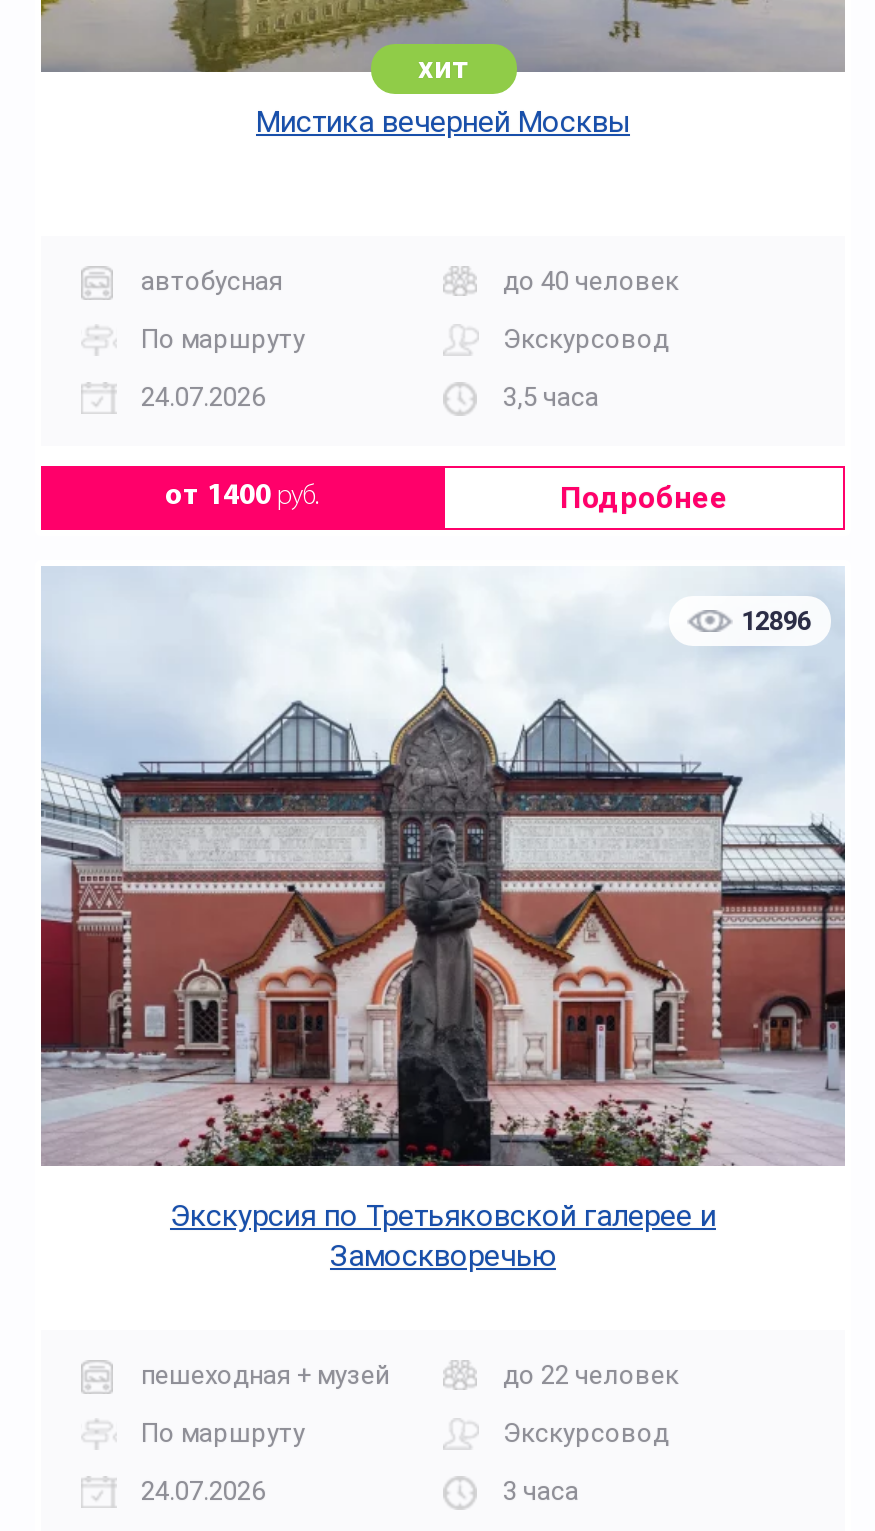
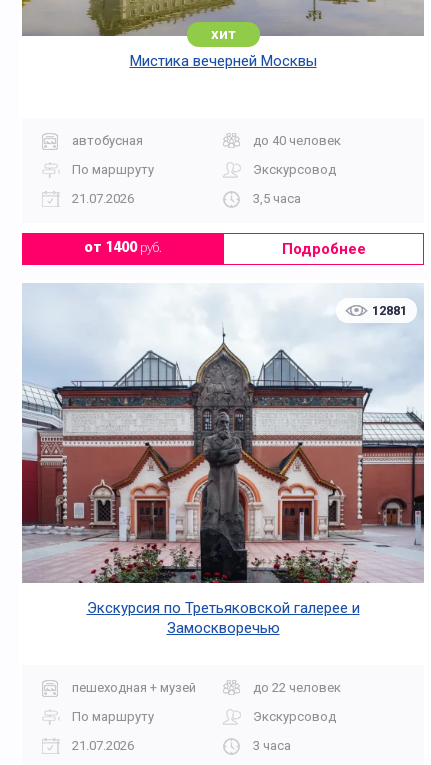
- 24.07.2026
+ 21.07.2026

- 12896
+ 12881

- 24.07.2026
+ 21.07.2026
